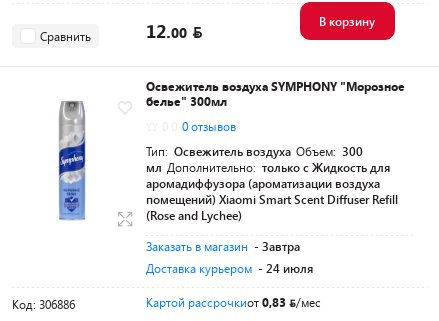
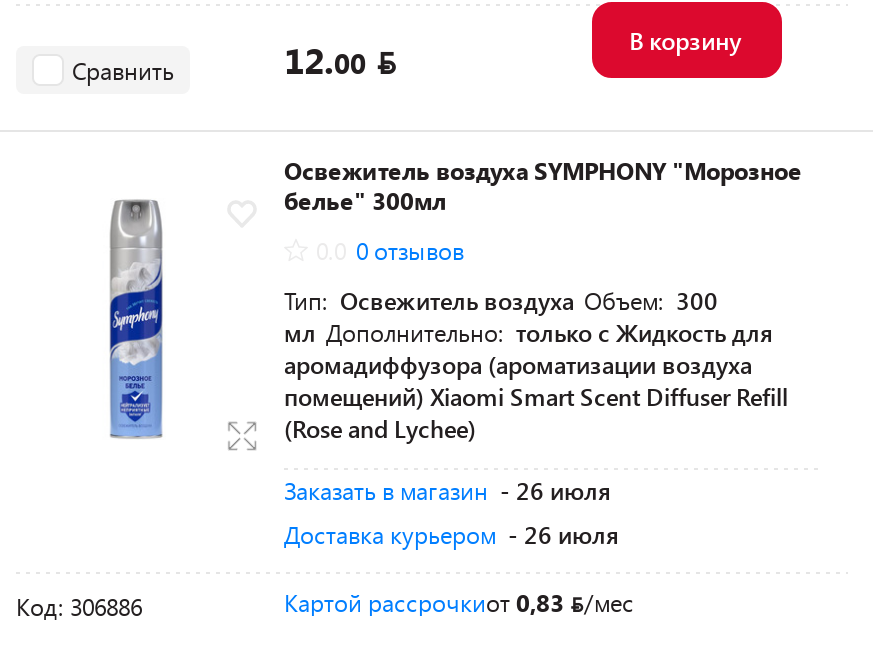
- Заказать в магазин - Завтра
- Доставка курьером - 24 июля
+ Заказать в магазин - 26 июля
+ Доставка курьером - 26 июля
